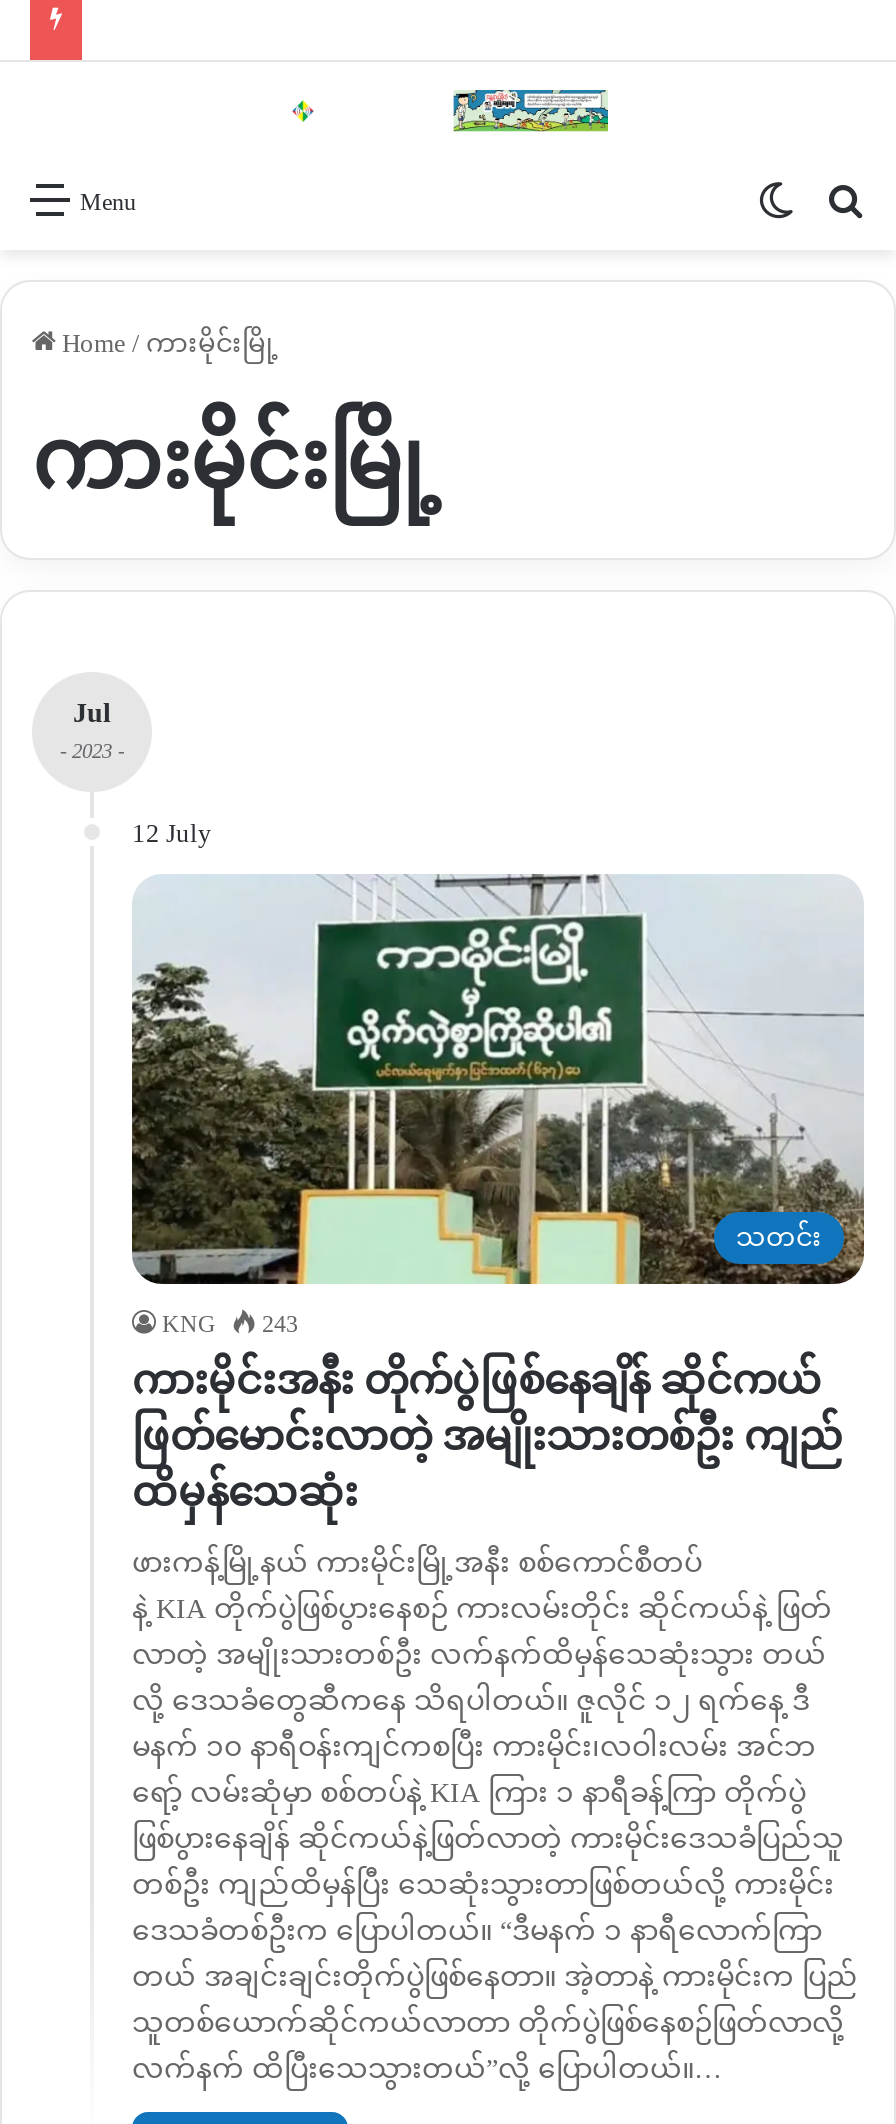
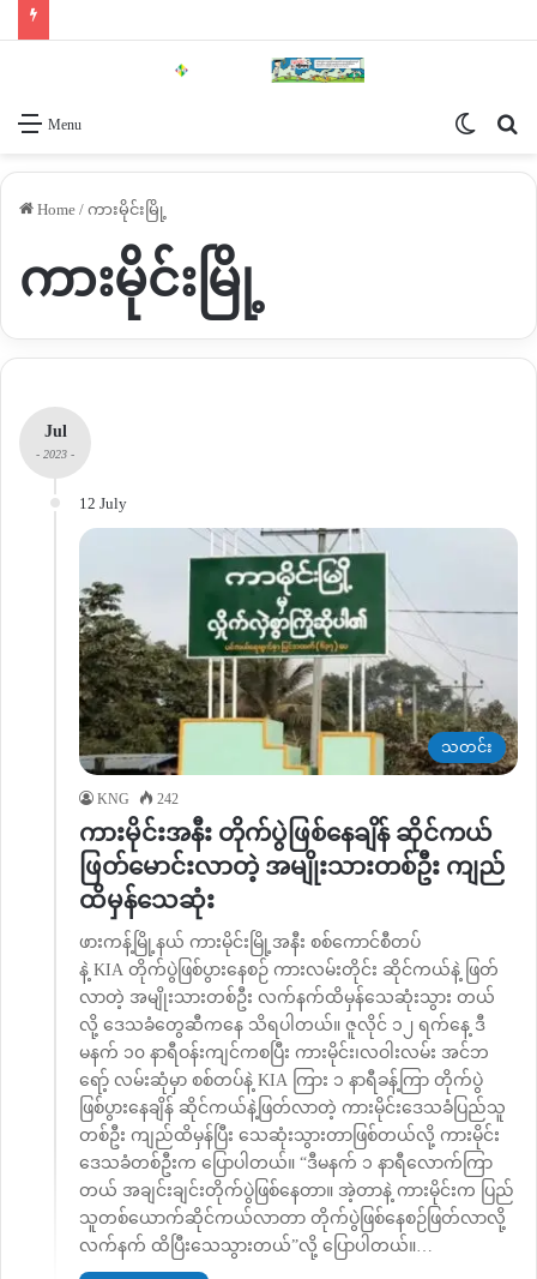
- KNG 243
+ KNG 242
